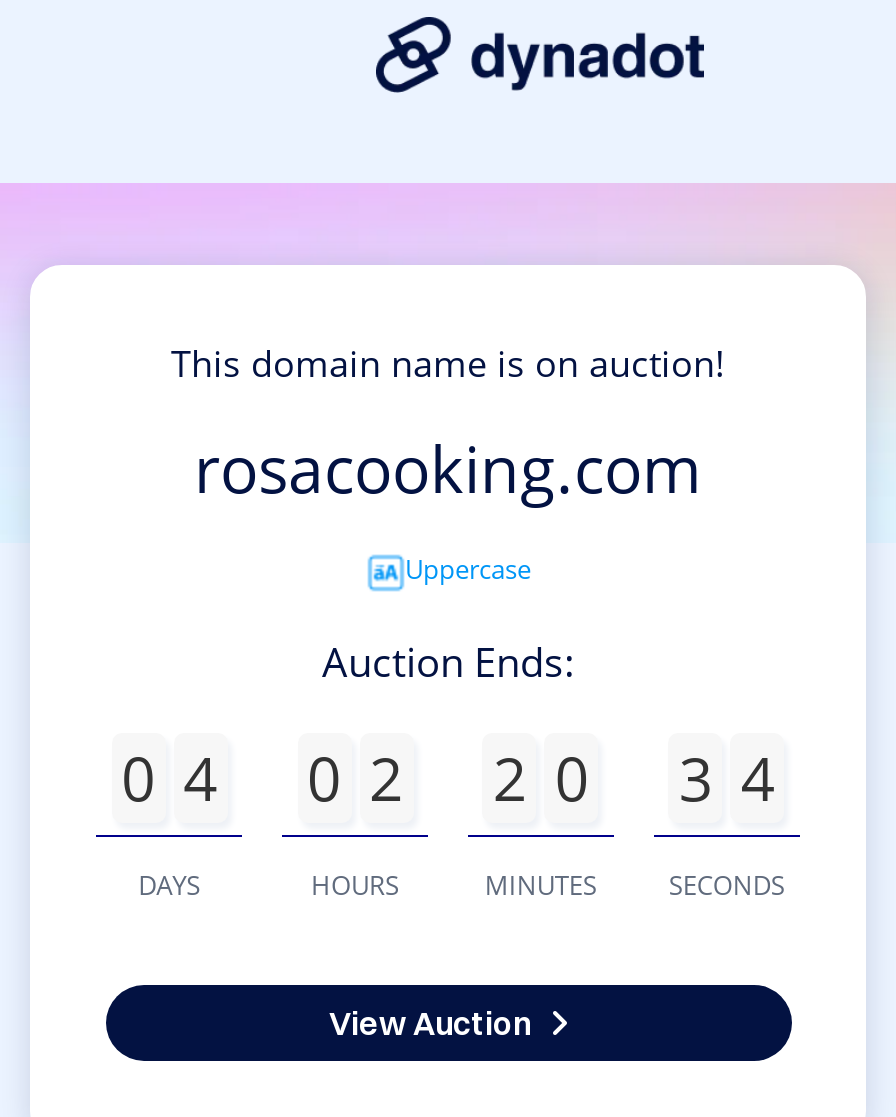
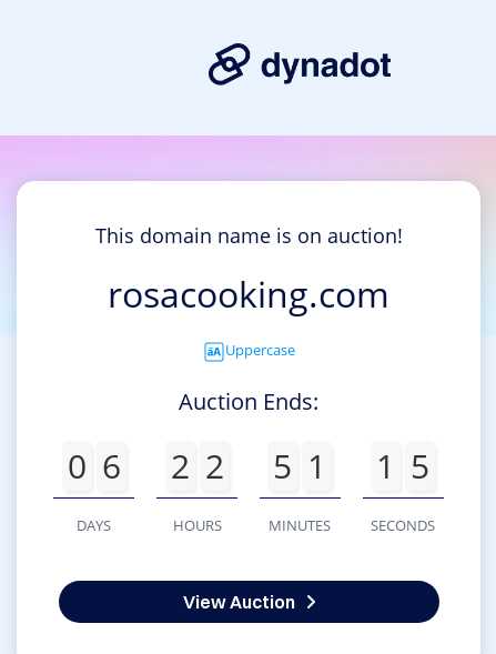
- 0 4
+ 0 6

- 0 2
+ 2 2

- 2 0
+ 5 1

- 3 4
+ 1 5
